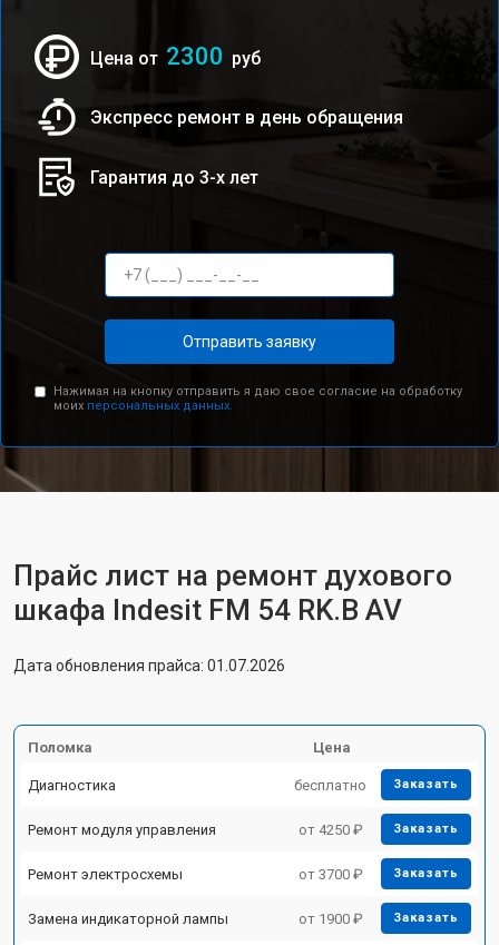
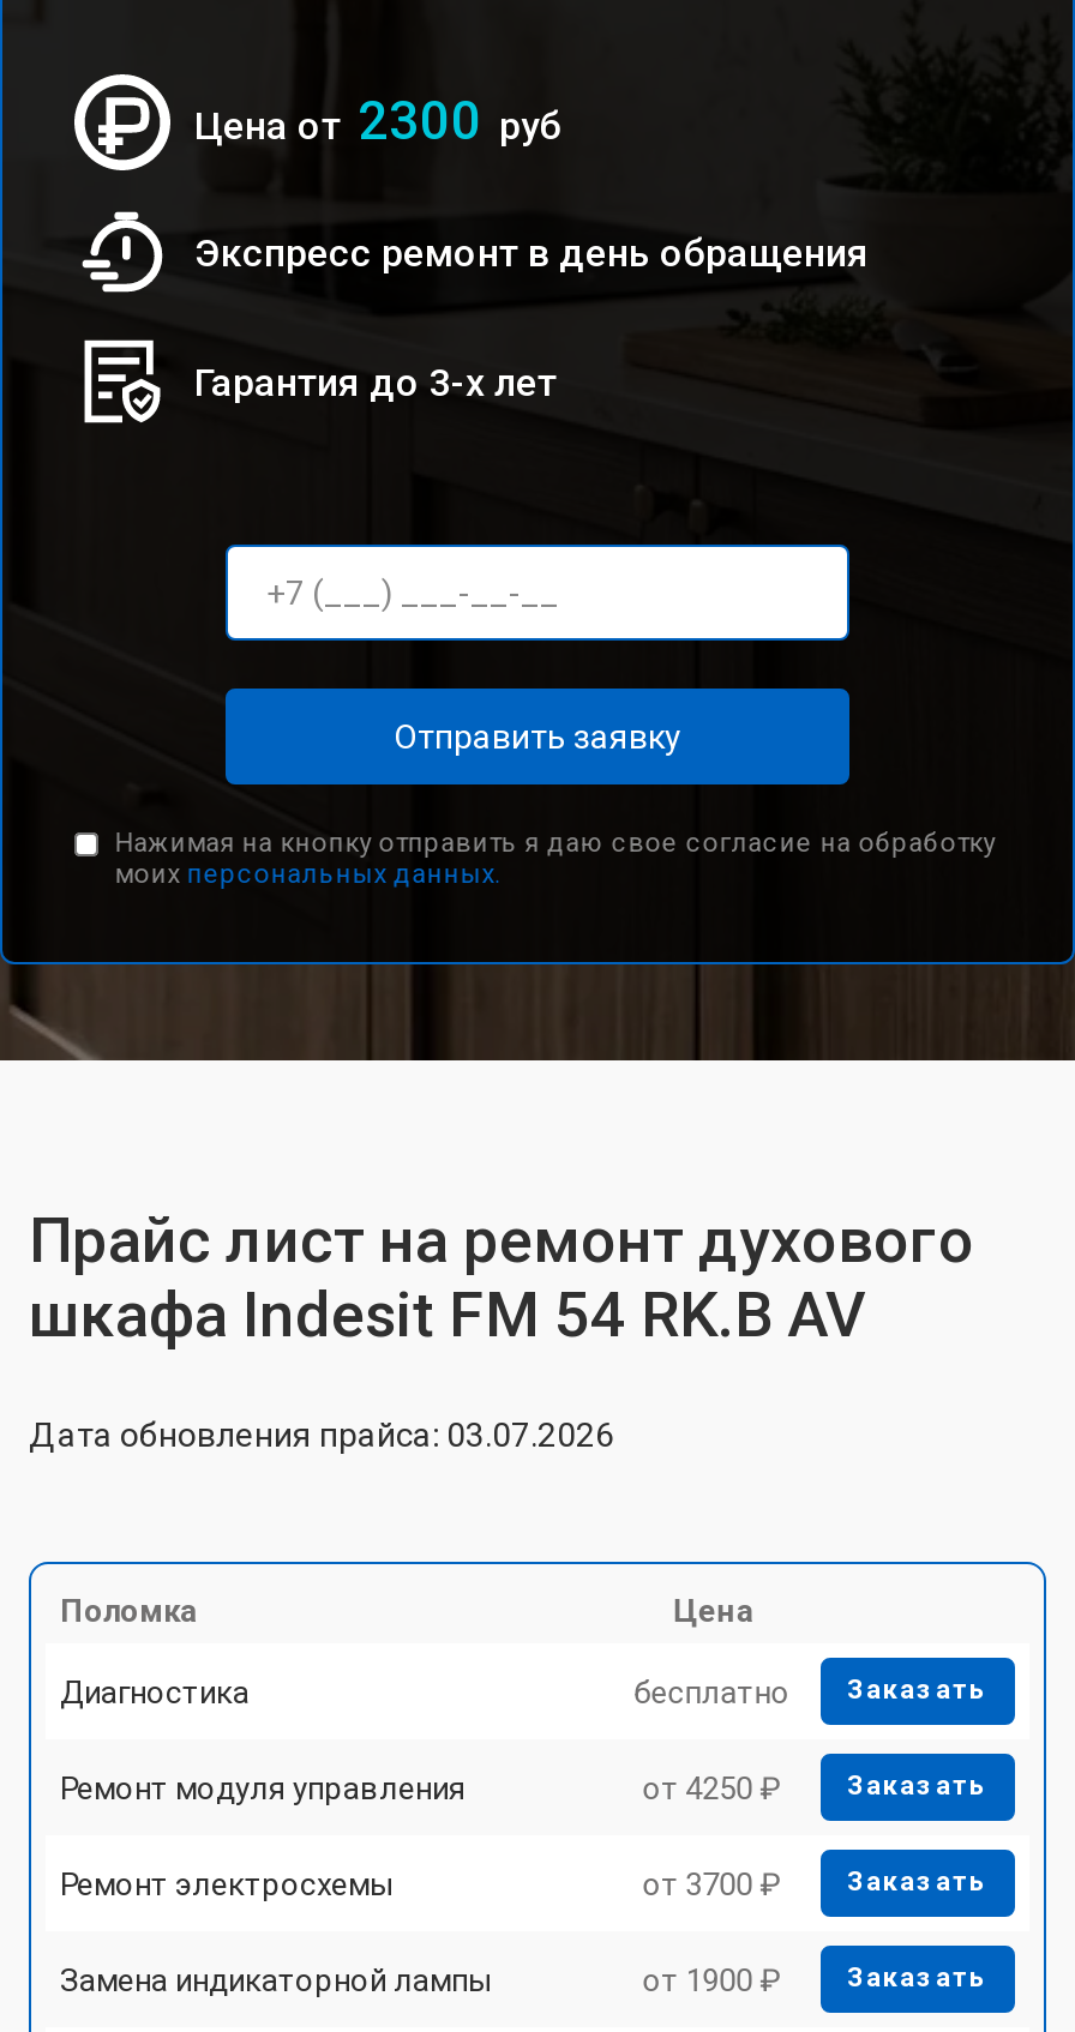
- Дата обновления прайса: 01.07.2026
+ Дата обновления прайса: 03.07.2026
